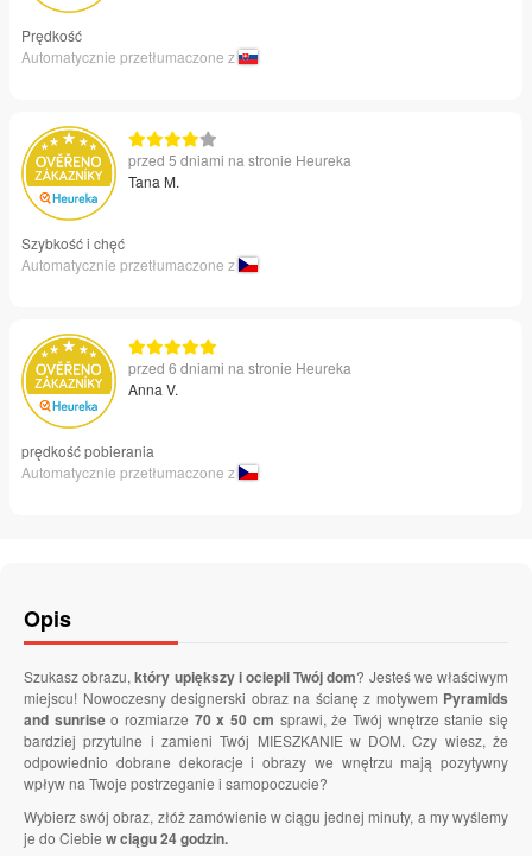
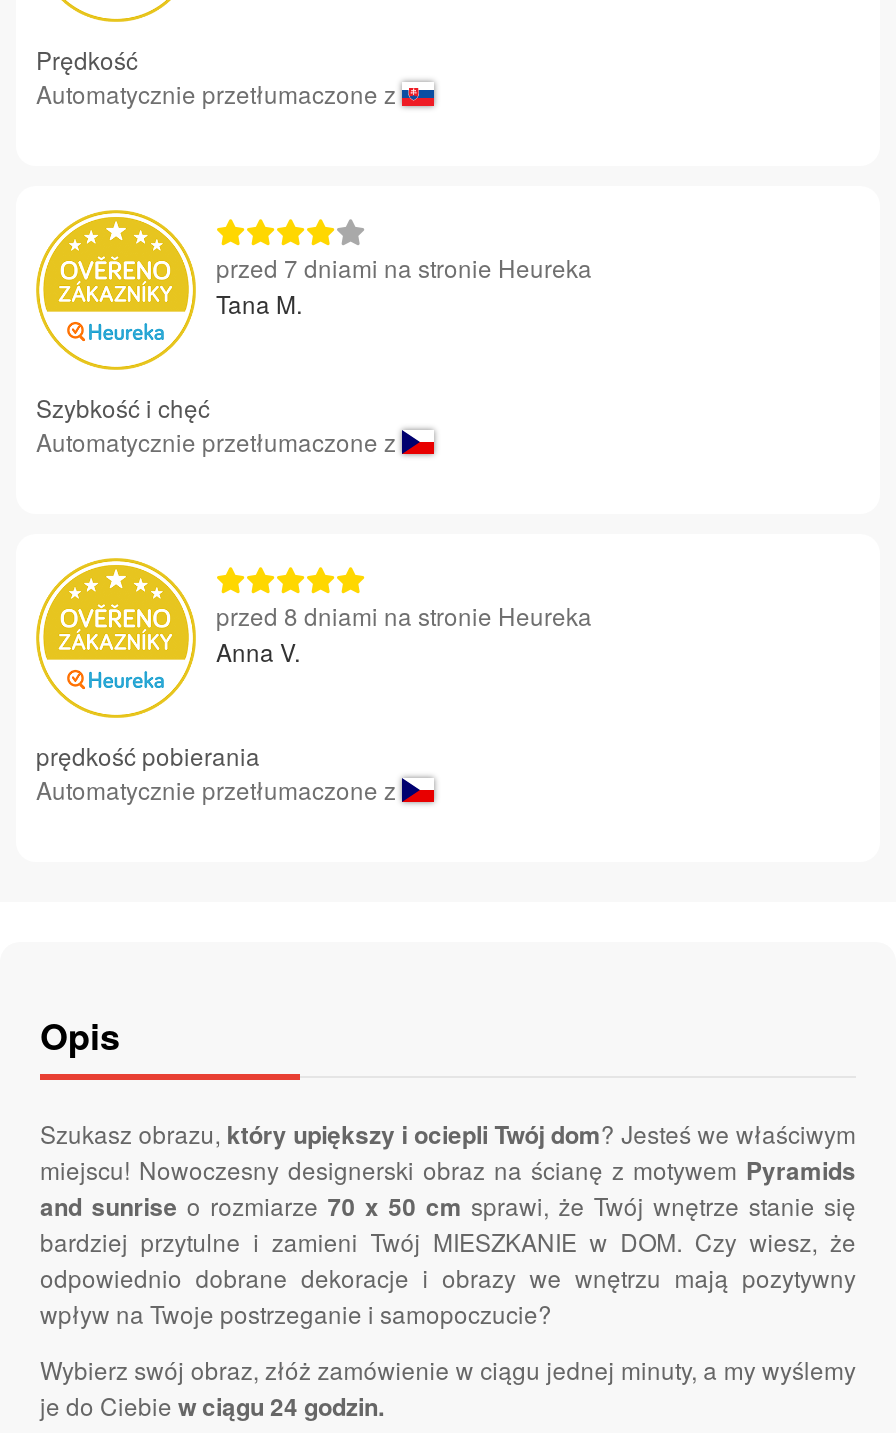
- przed 5 dniami na stronie Heureka
+ przed 7 dniami na stronie Heureka

- przed 6 dniami na stronie Heureka
+ przed 8 dniami na stronie Heureka
